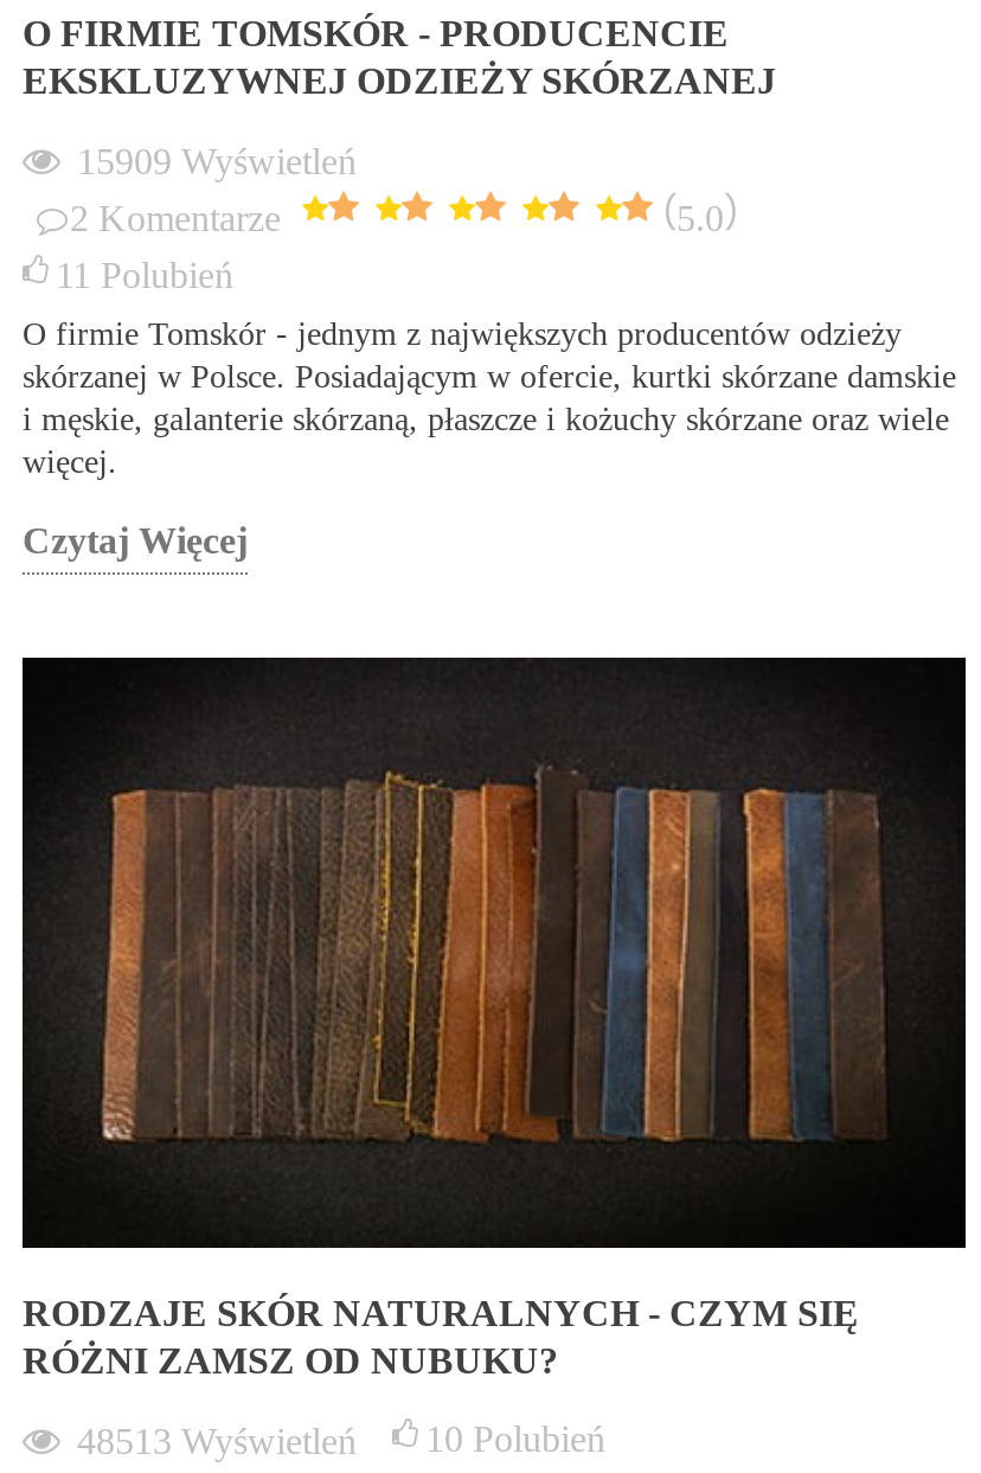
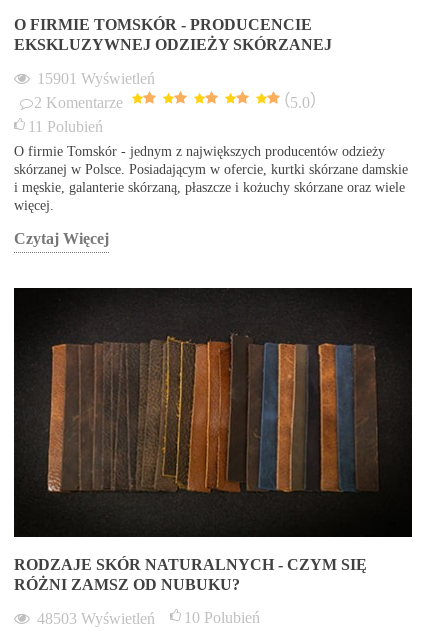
- 15909 Wyświetleń
+ 15901 Wyświetleń

- 48513 Wyświetleń 10 Polubień
+ 48503 Wyświetleń 10 Polubień
